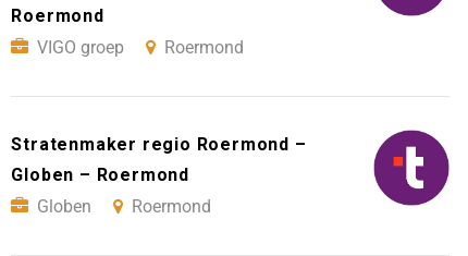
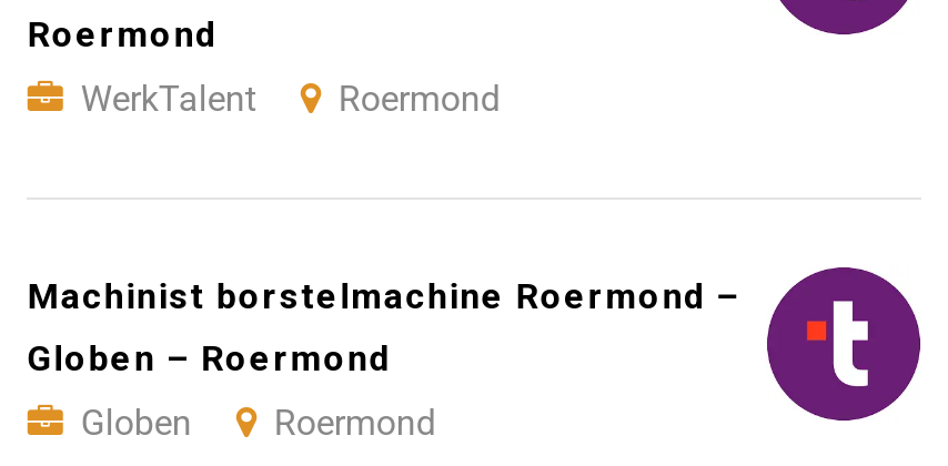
- VIGO groep
+ WerkTalent

- Stratenmaker regio Roermond –
+ Machinist borstelmachine Roermond –
